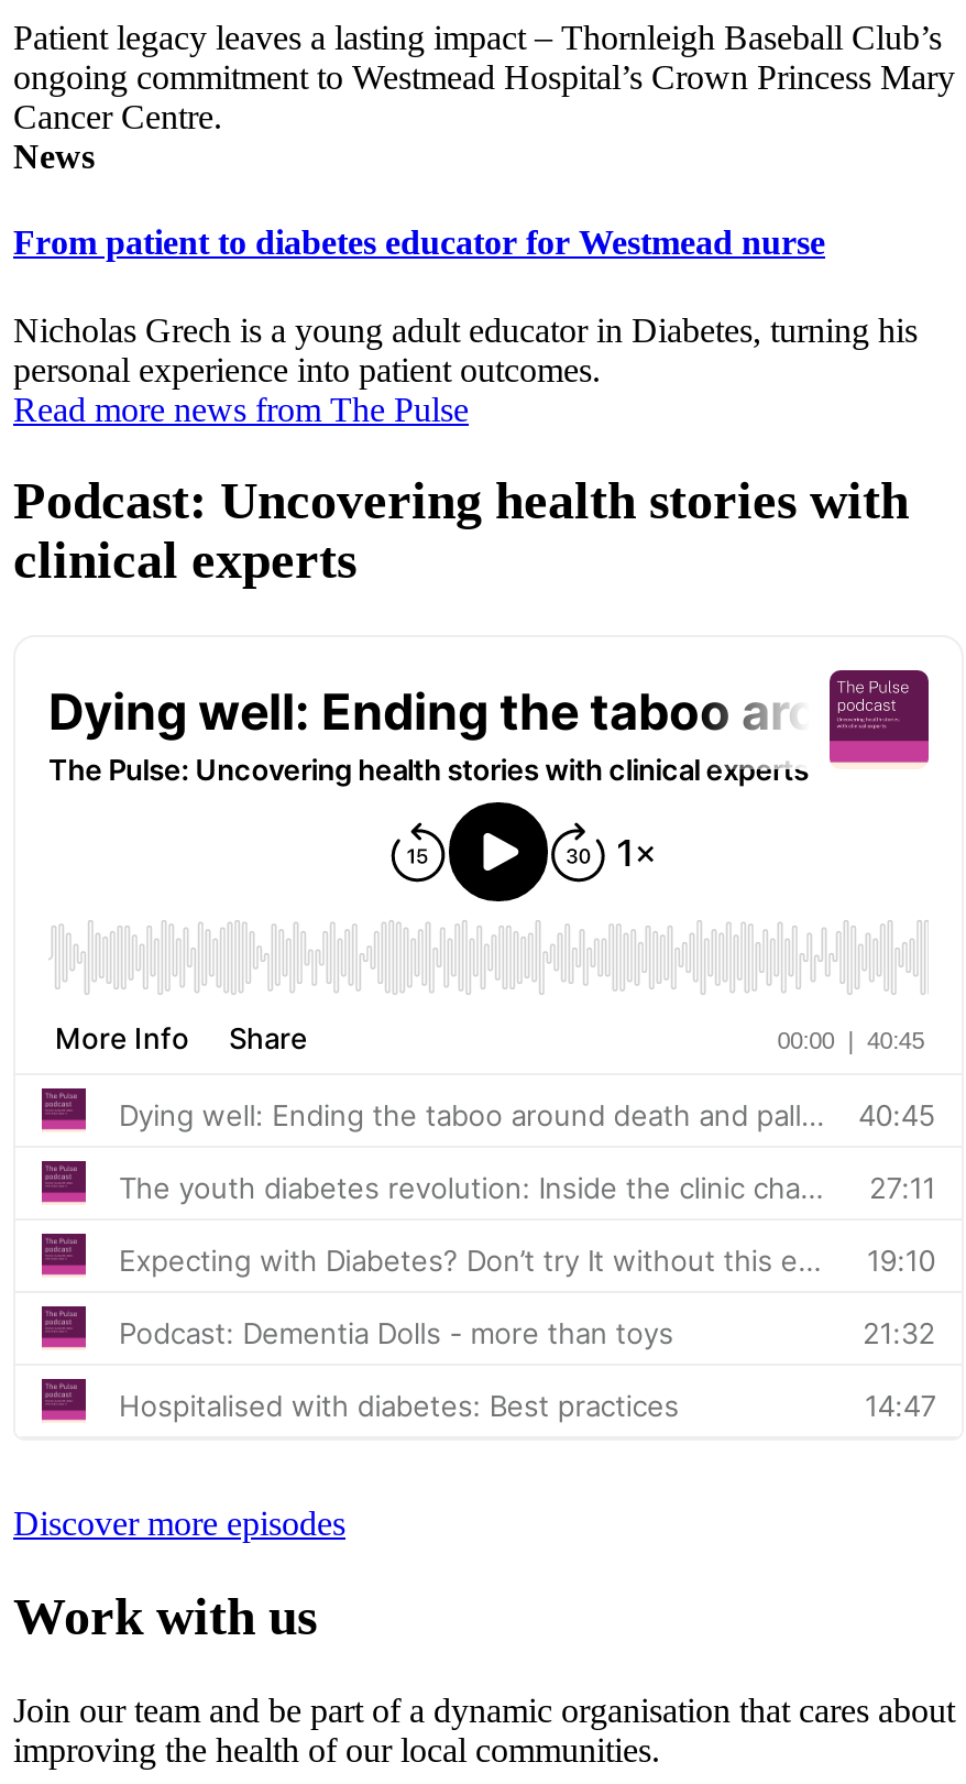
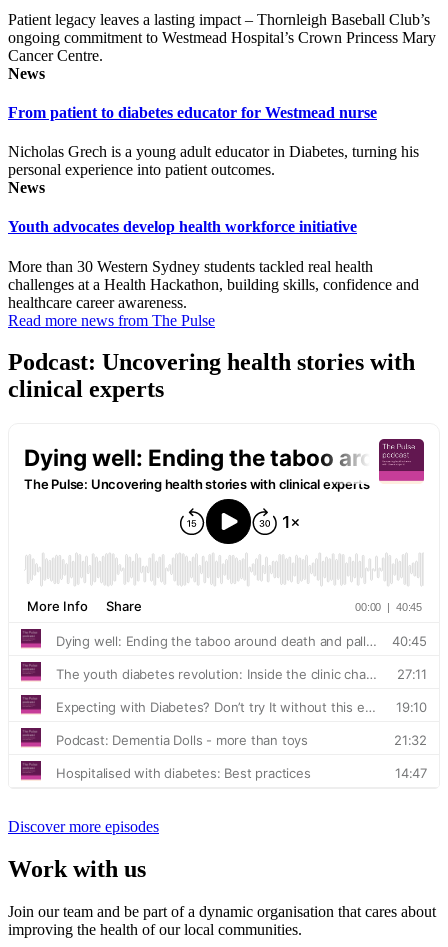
+ News
+ Youth advocates develop health workforce initiative
+ More than 30 Western Sydney students tackled real health
+ challenges at a Health Hackathon, building skills, confidence and
+ healthcare career awareness.
